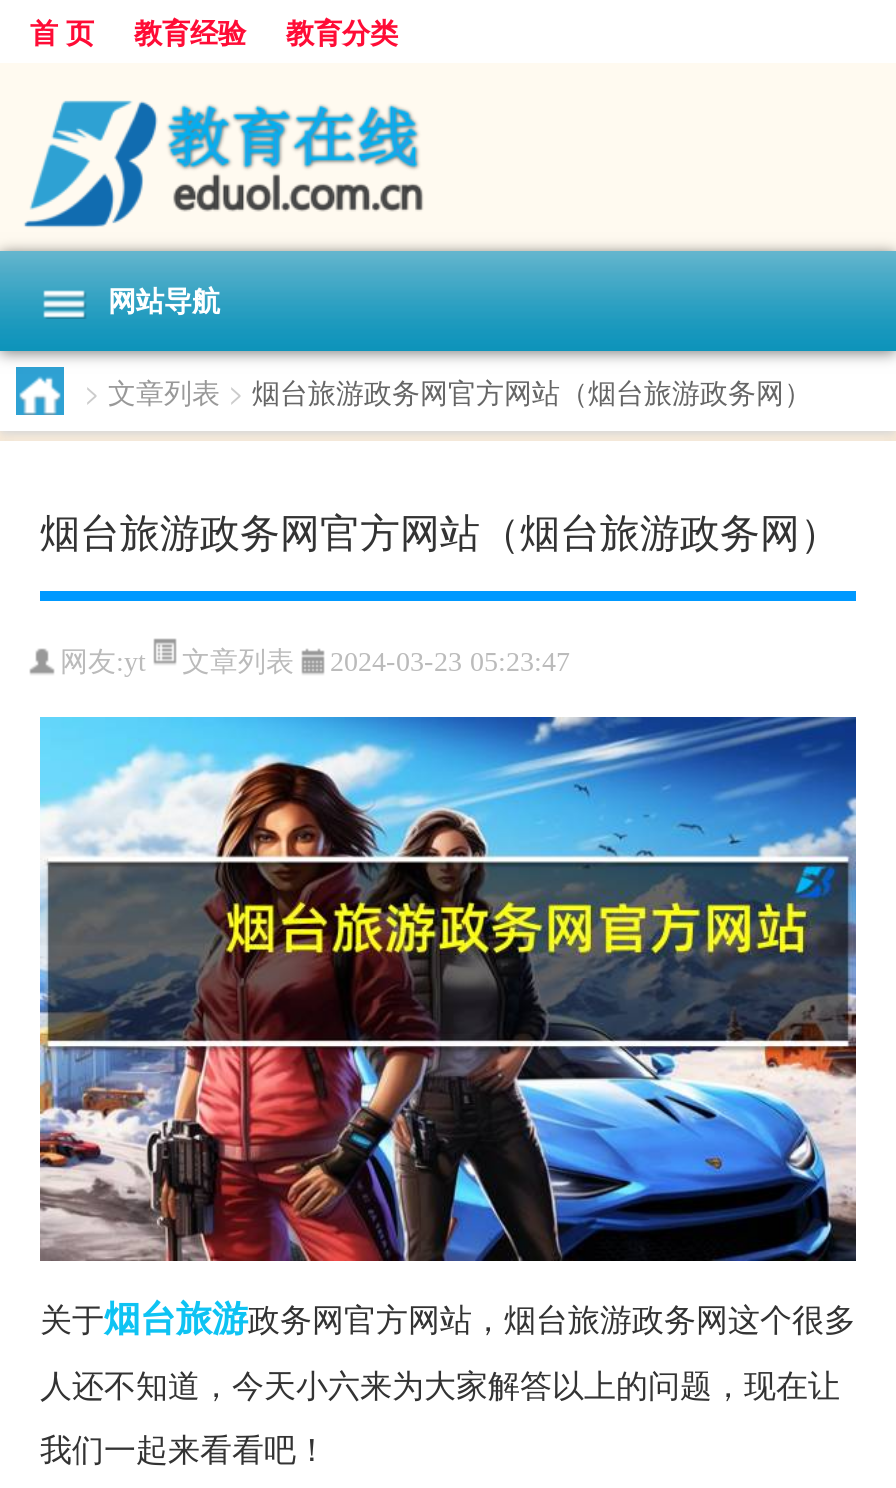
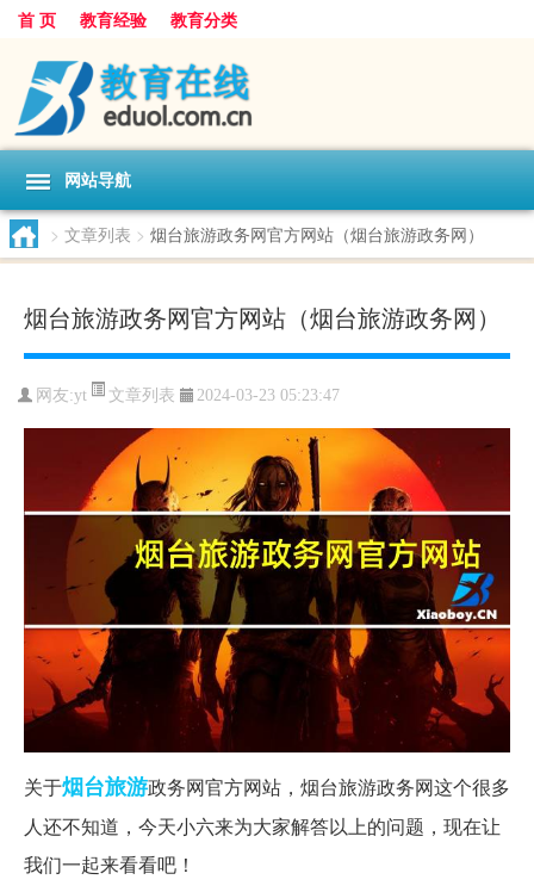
- [image]
+ [image]
